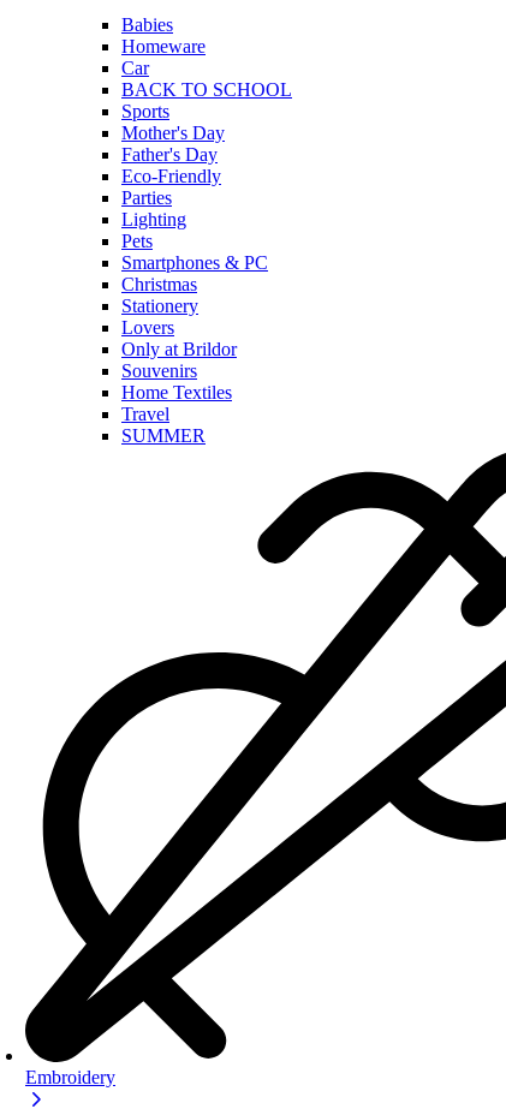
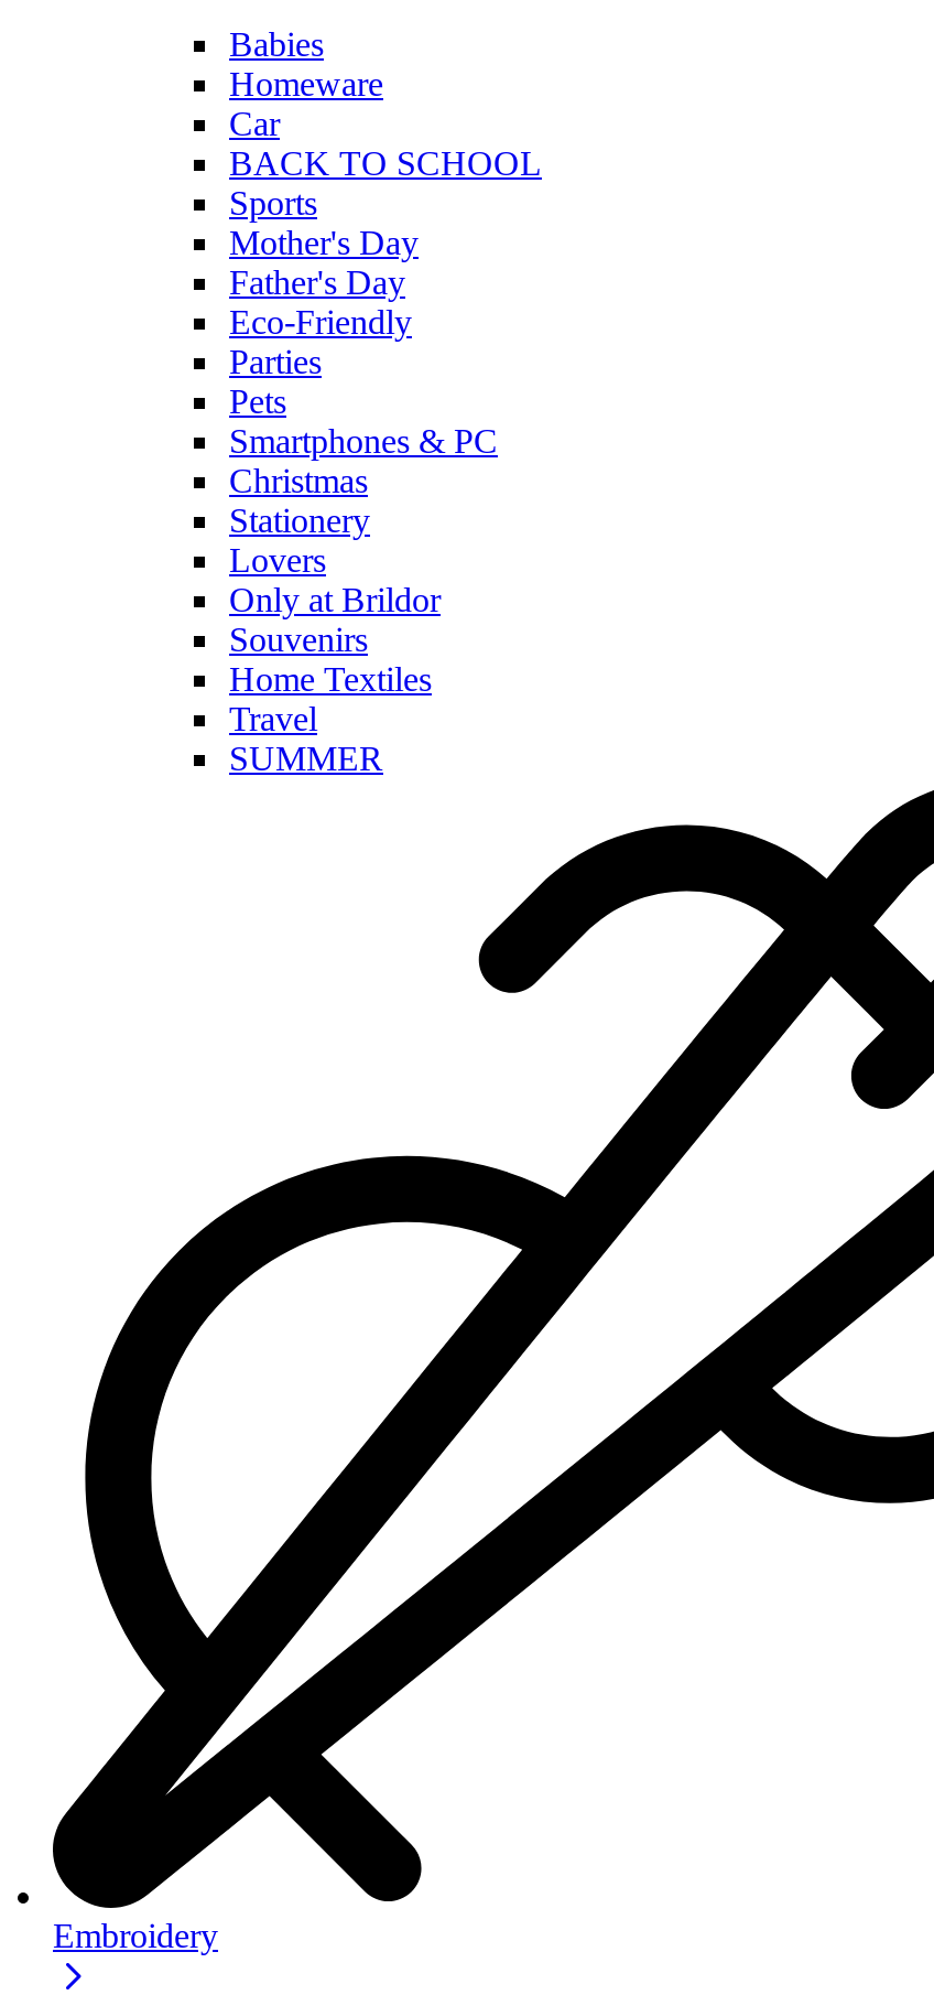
- Lighting
